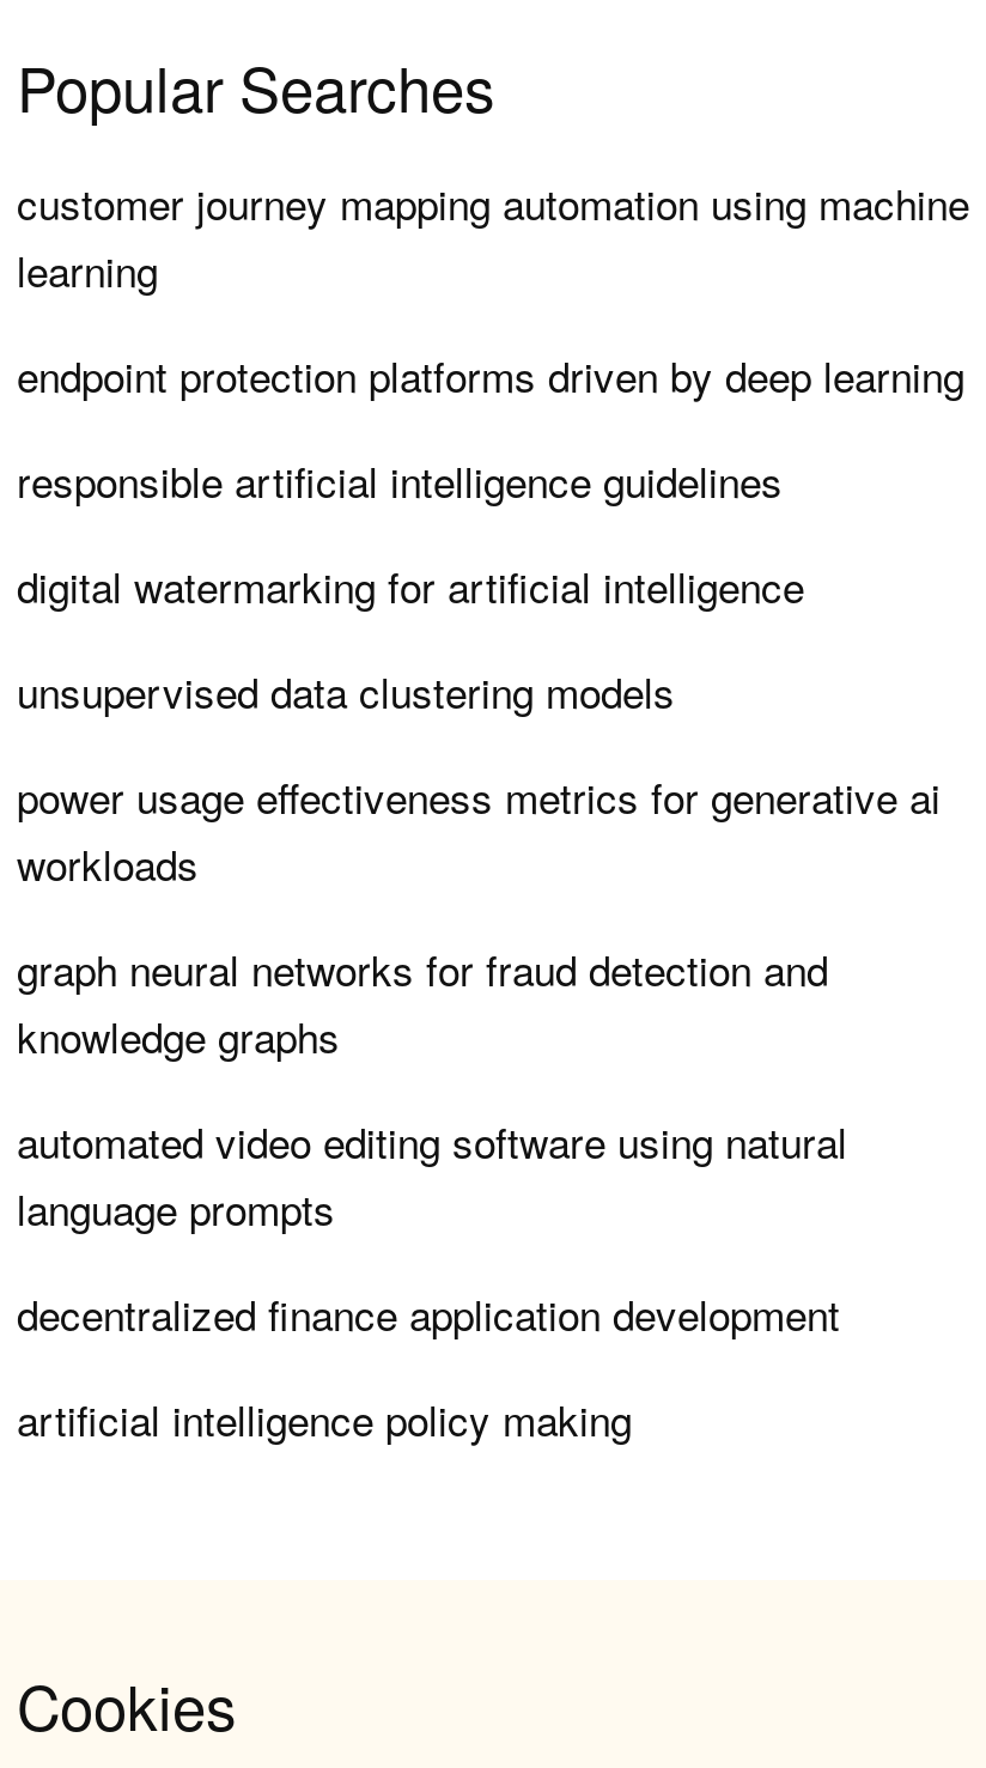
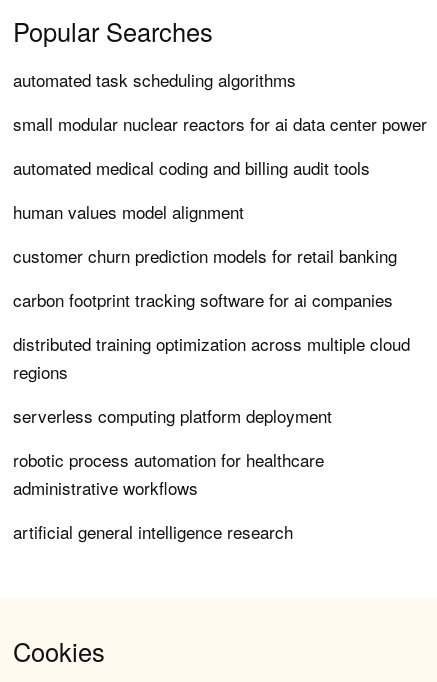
- customer journey mapping automation using machine
- learning
+ automated task scheduling algorithms

- endpoint protection platforms driven by deep learning
+ small modular nuclear reactors for ai data center power

- responsible artificial intelligence guidelines
+ automated medical coding and billing audit tools

- digital watermarking for artificial intelligence
+ human values model alignment

- unsupervised data clustering models
+ customer churn prediction models for retail banking

- power usage effectiveness metrics for generative ai
- workloads
+ carbon footprint tracking software for ai companies

- graph neural networks for fraud detection and
- knowledge graphs
+ distributed training optimization across multiple cloud
+ regions

- automated video editing software using natural
- language prompts
+ serverless computing platform deployment

- decentralized finance application development
+ robotic process automation for healthcare
+ administrative workflows

- artificial intelligence policy making
+ artificial general intelligence research
